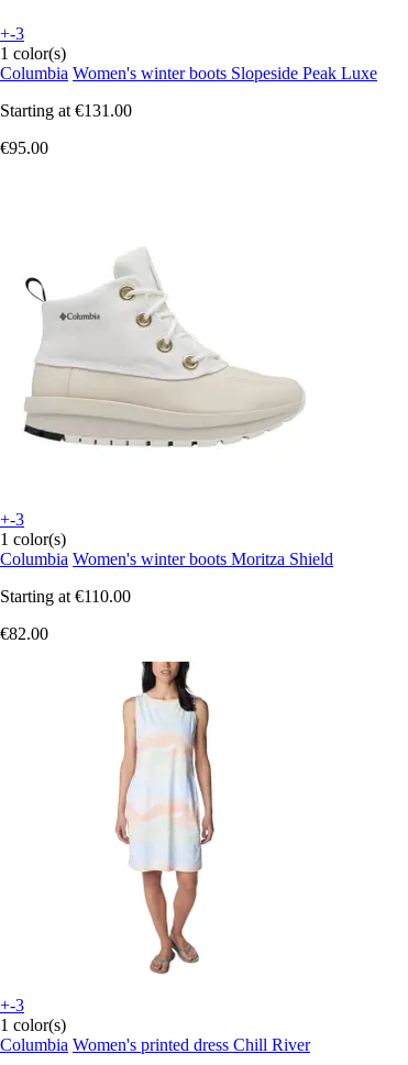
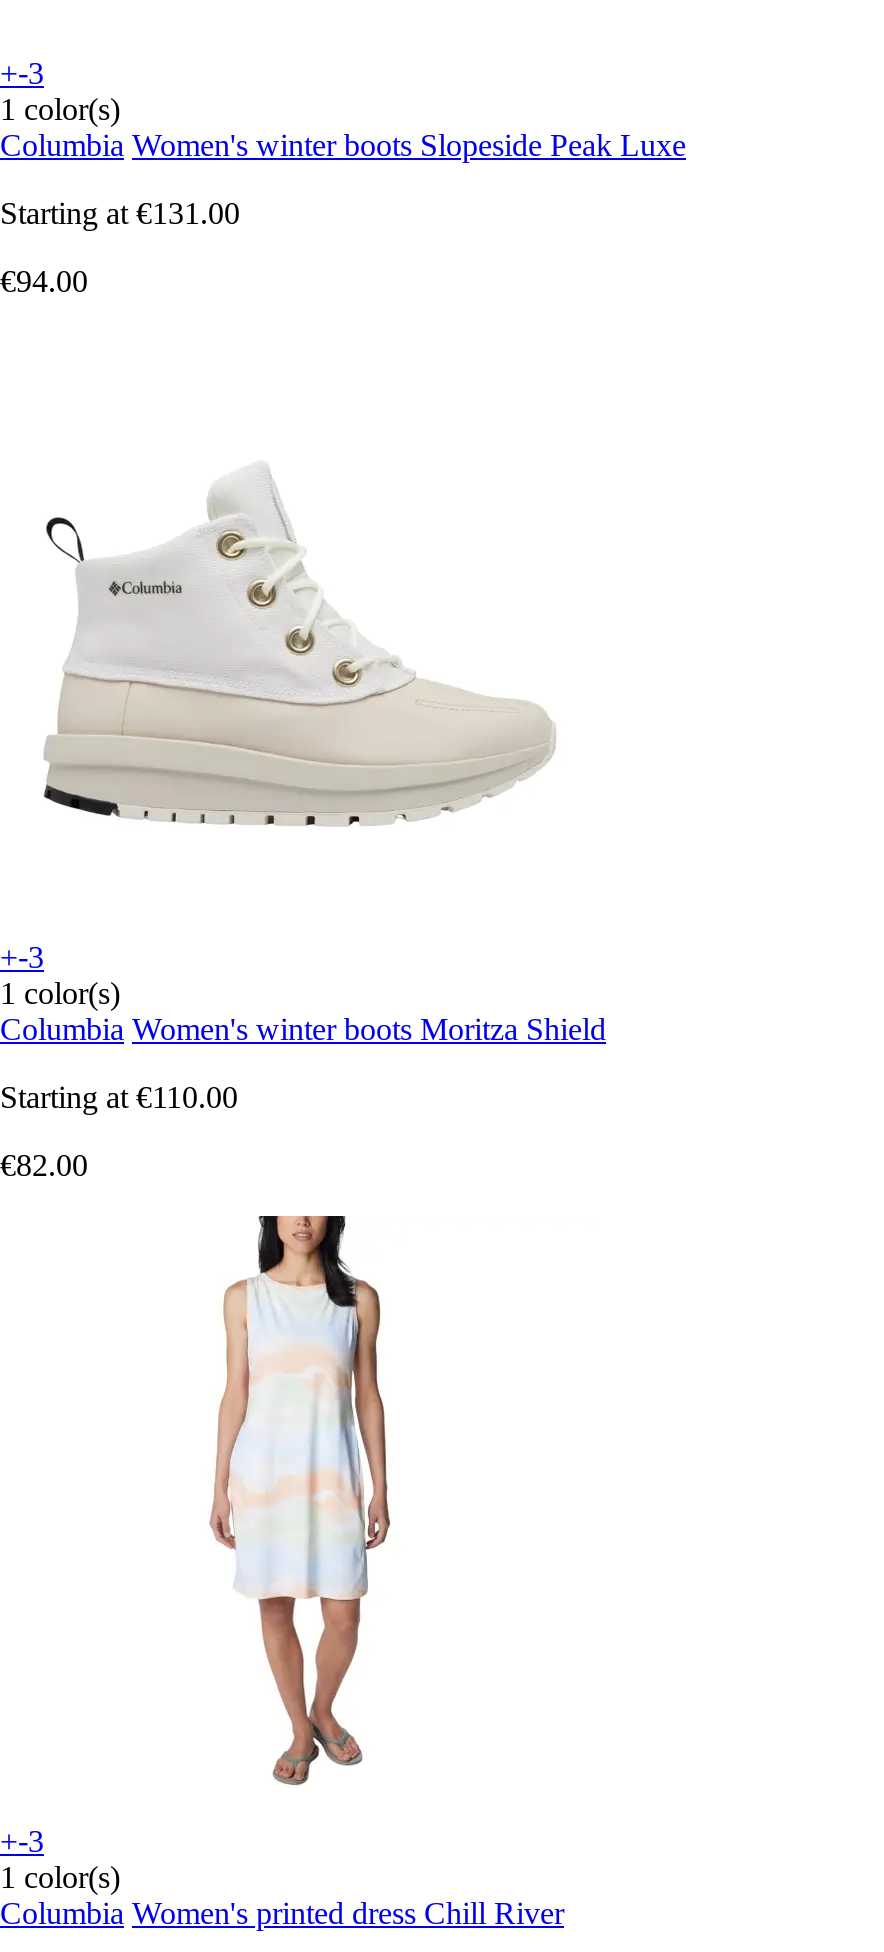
- €95.00
+ €94.00
